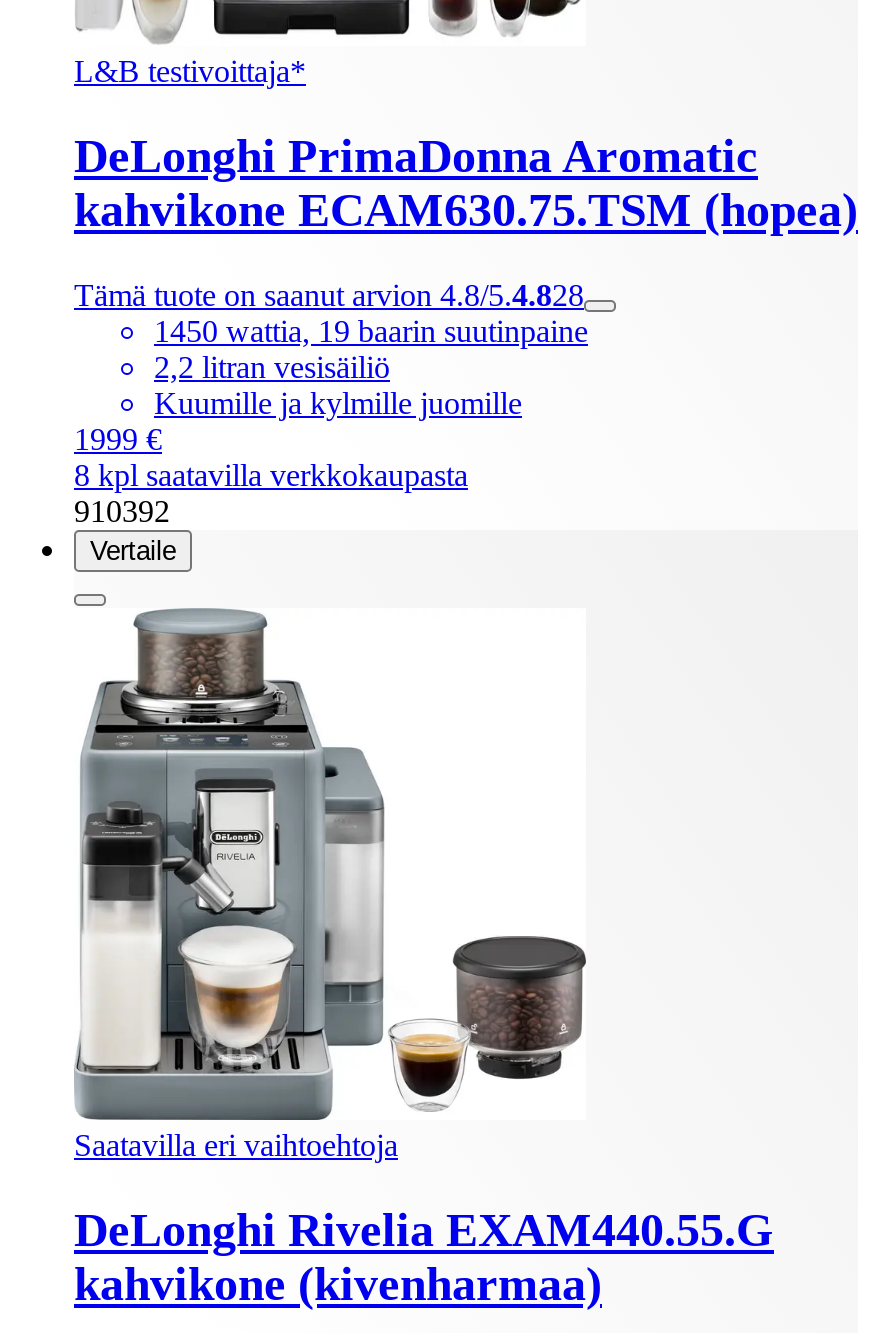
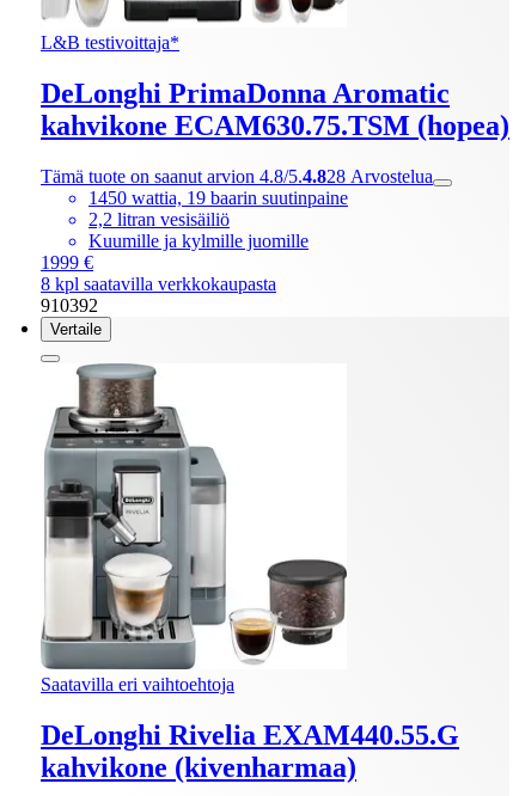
- Tämä tuote on saanut arvion 4.8/5.4.828
+ Tämä tuote on saanut arvion 4.8/5.4.828 Arvostelua
